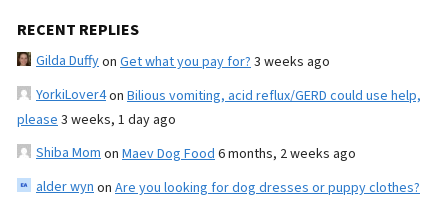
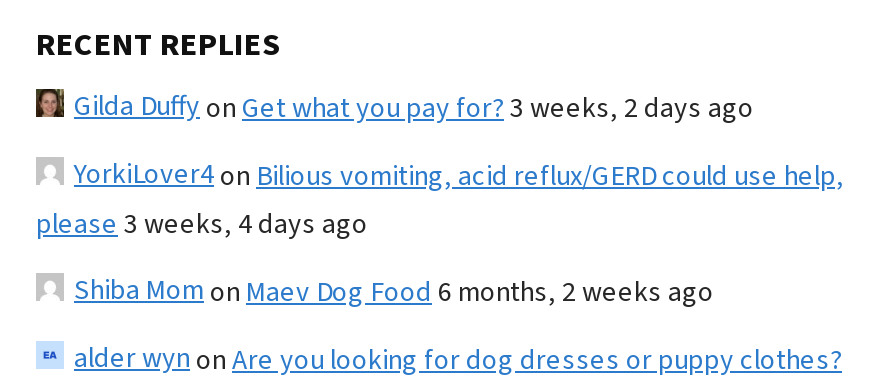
- Gilda Duffyon Get what you pay for? 3 weeks ago
+ Gilda Duffyon Get what you pay for? 3 weeks, 2 days ago

- please 3 weeks, 1 day ago
+ please 3 weeks, 4 days ago
